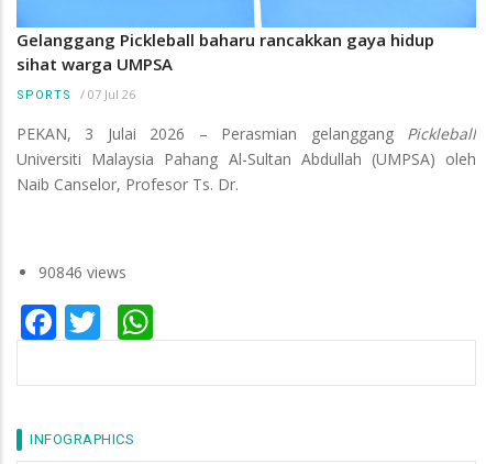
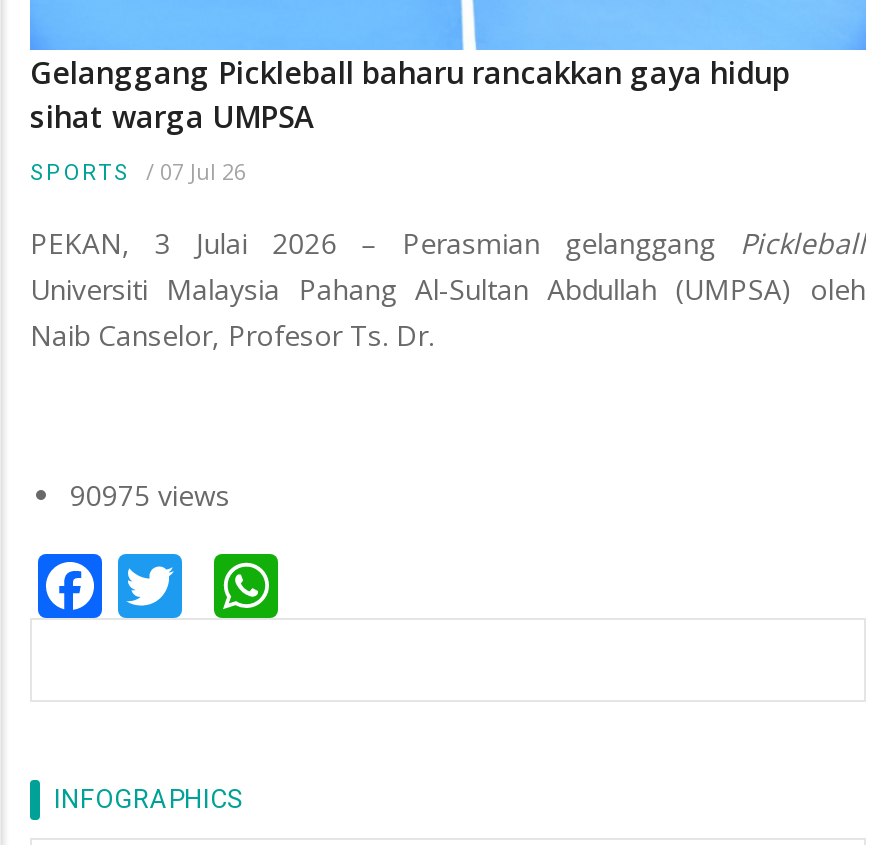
- 90846 views
+ 90975 views
